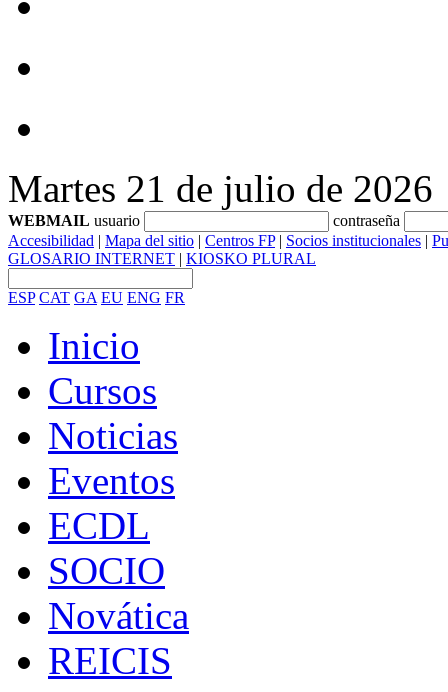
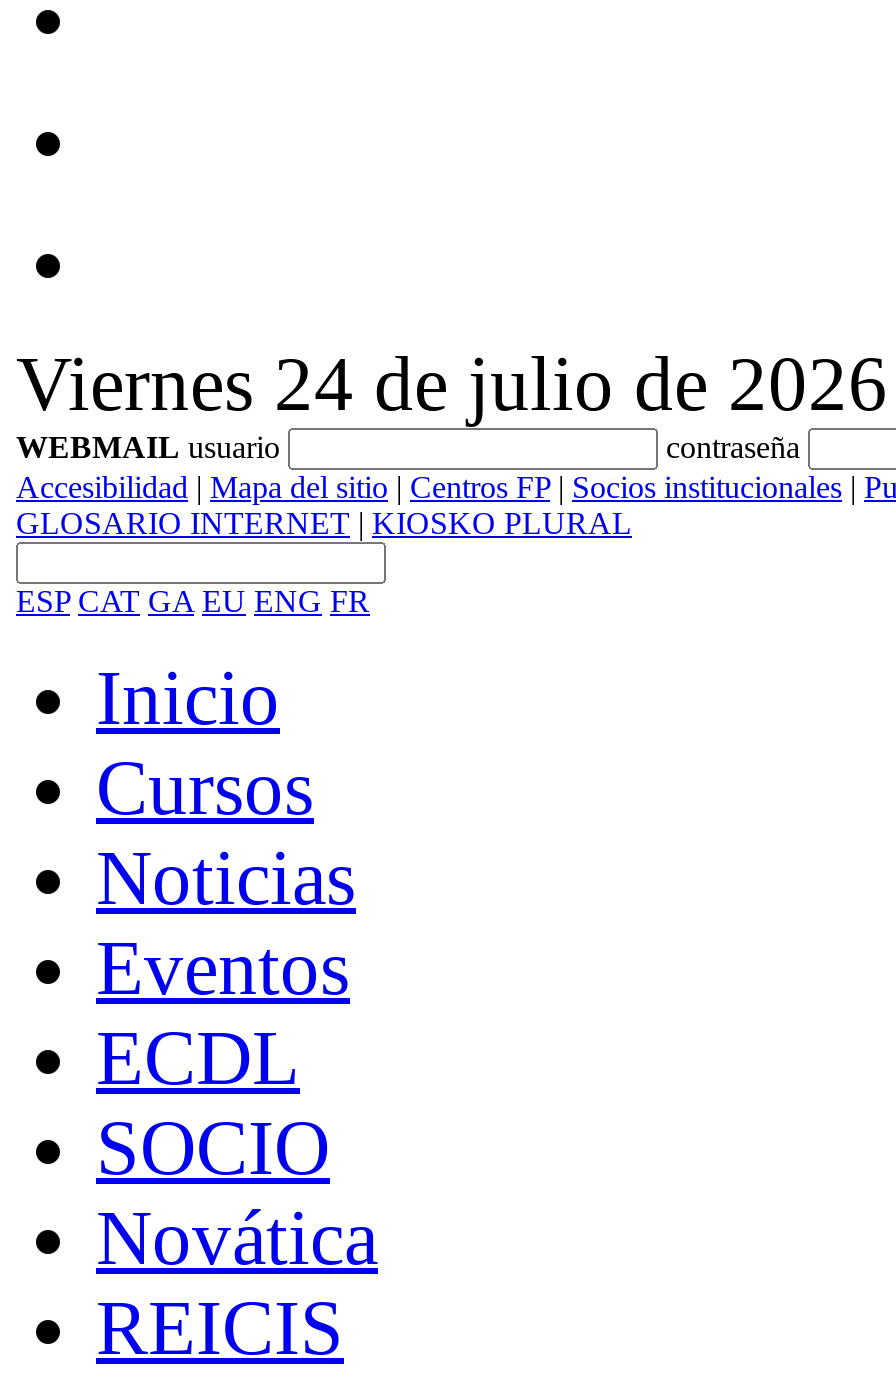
- Martes 21 de julio de 2026
+ Viernes 24 de julio de 2026
